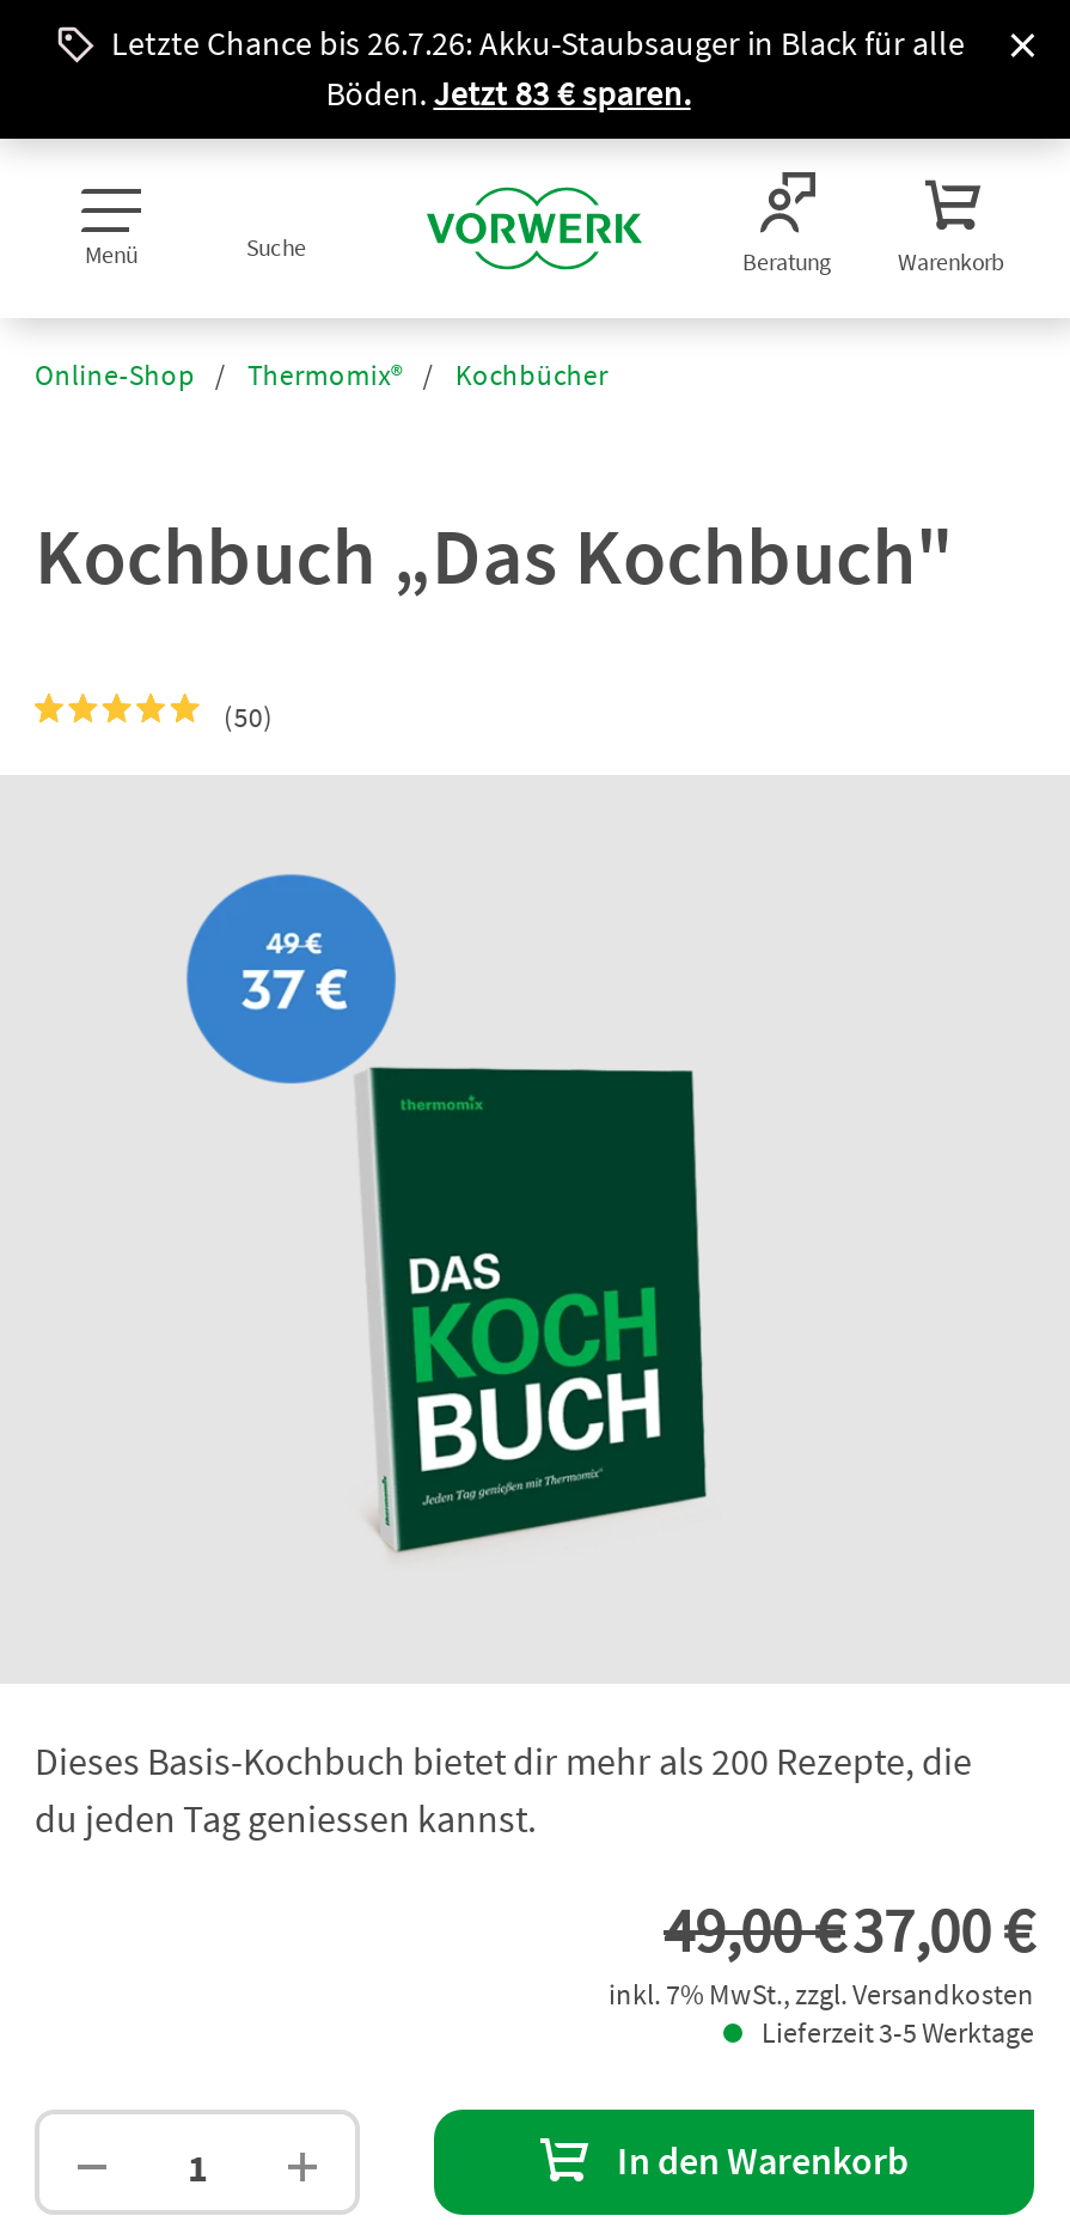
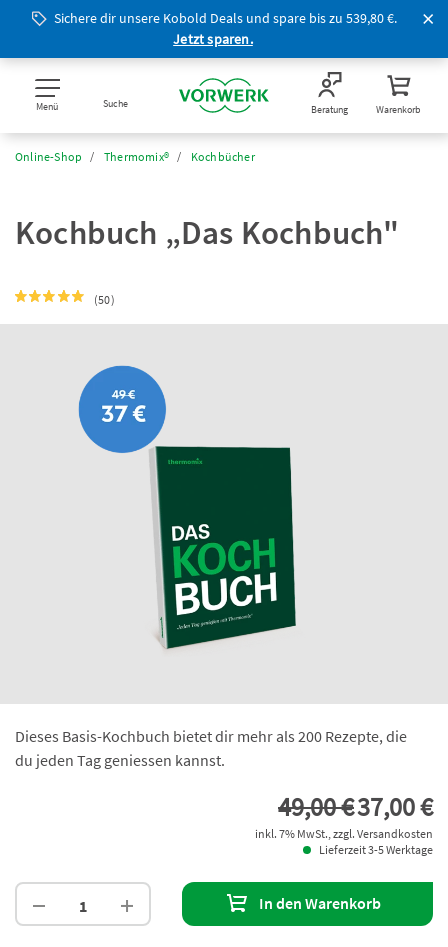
- Letzte Chance bis 26.7.26: Akku-Staubsauger in Black für alle
- Böden. Jetzt 83 € sparen.
+ Sichere dir unsere Kobold Deals und spare bis zu 539,80 €.
+ Jetzt sparen.
